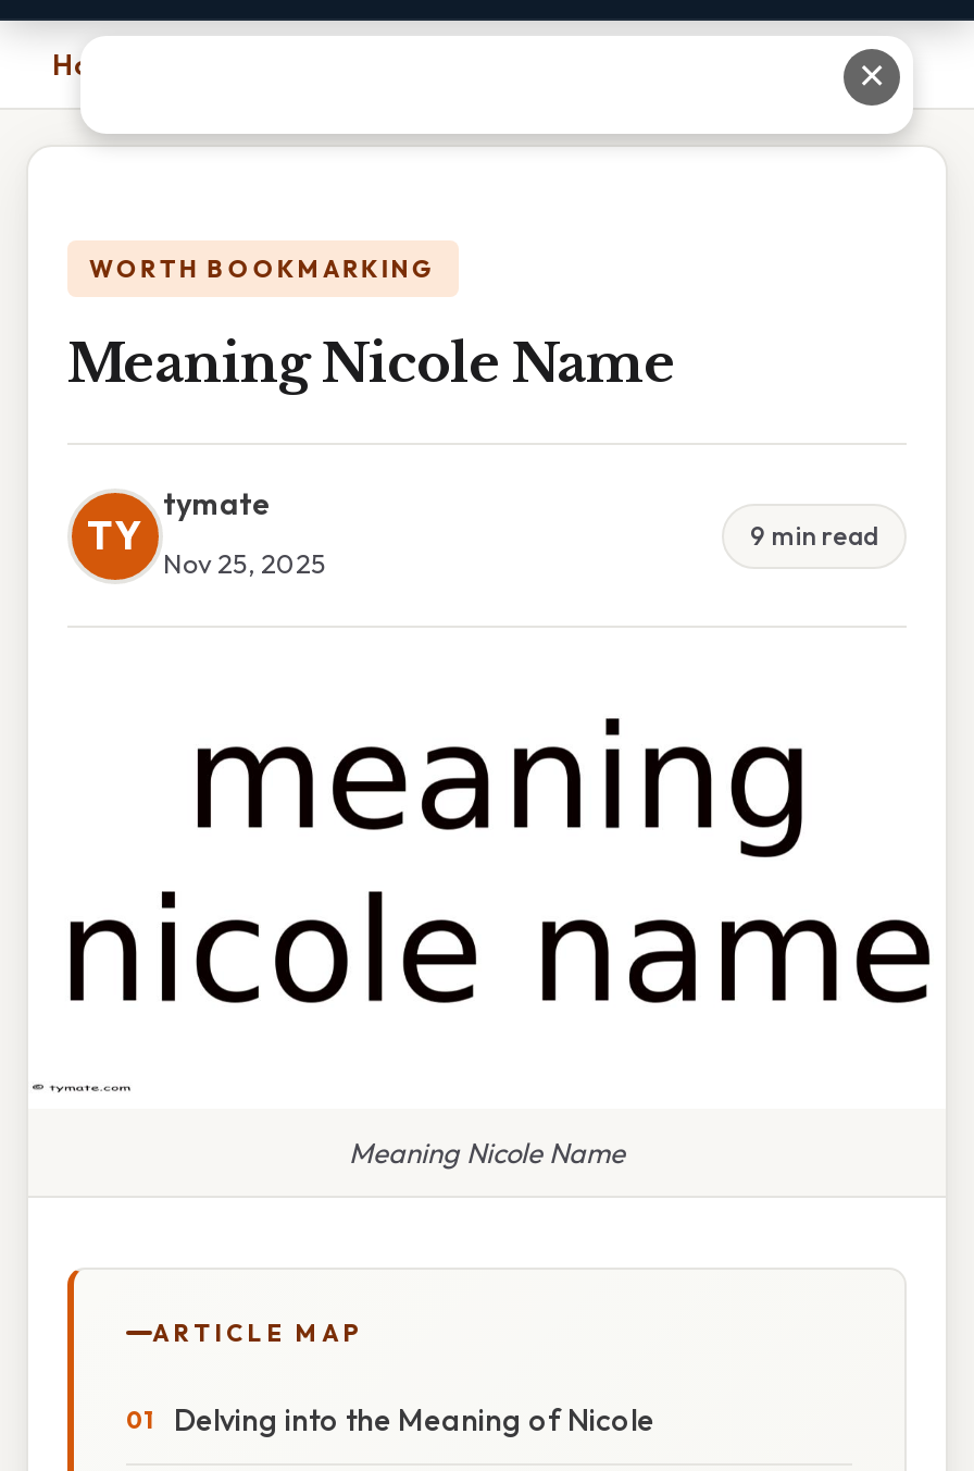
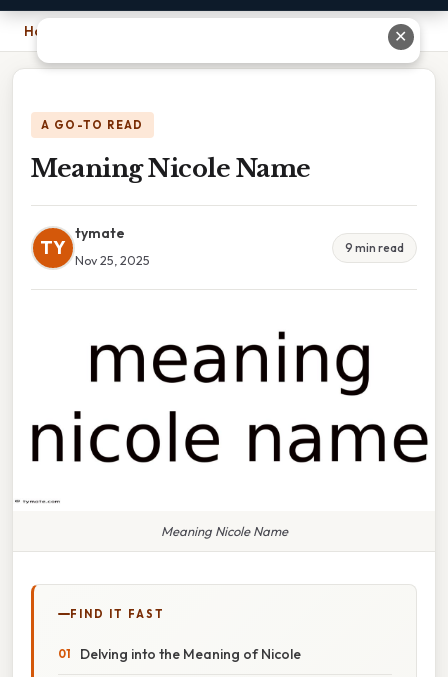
- WORTH BOOKMARKING
+ A GO-TO READ

- ARTICLE MAP
+ FIND IT FAST
